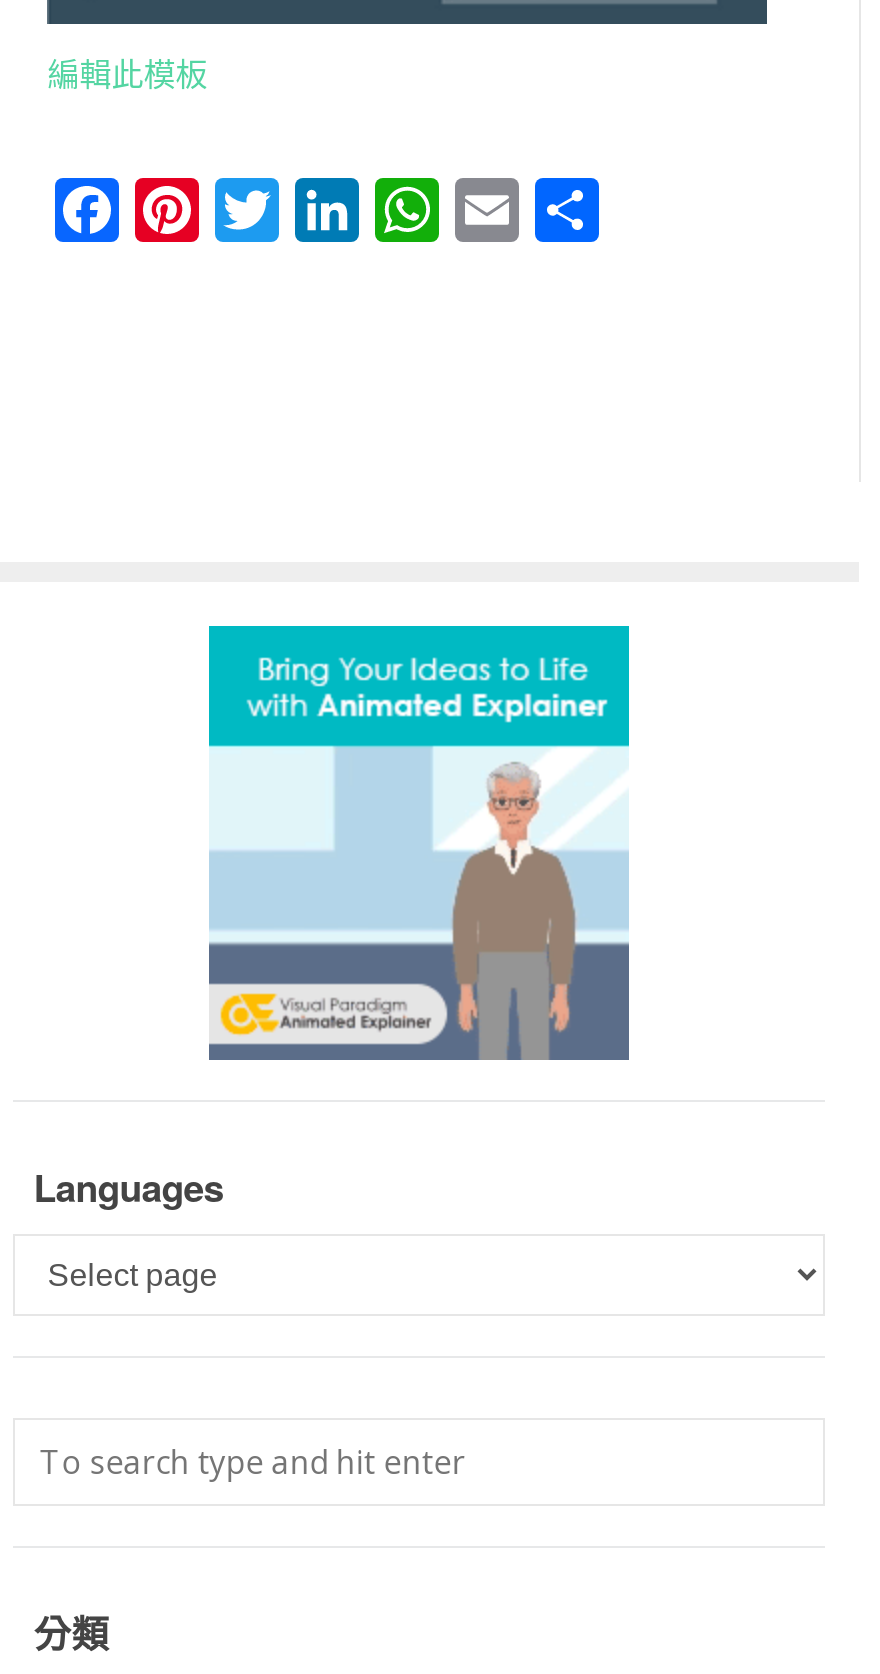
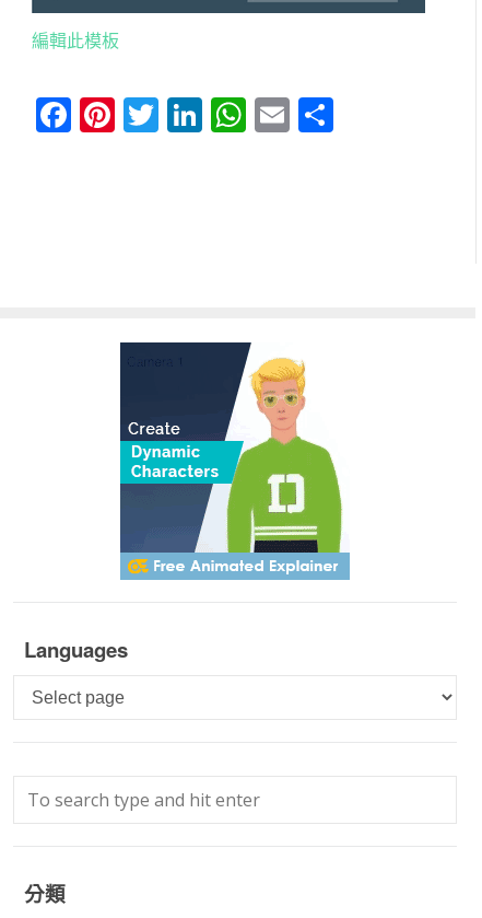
- [image]
+ [image]
